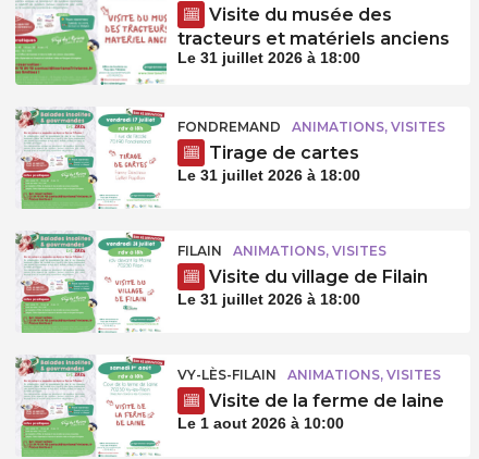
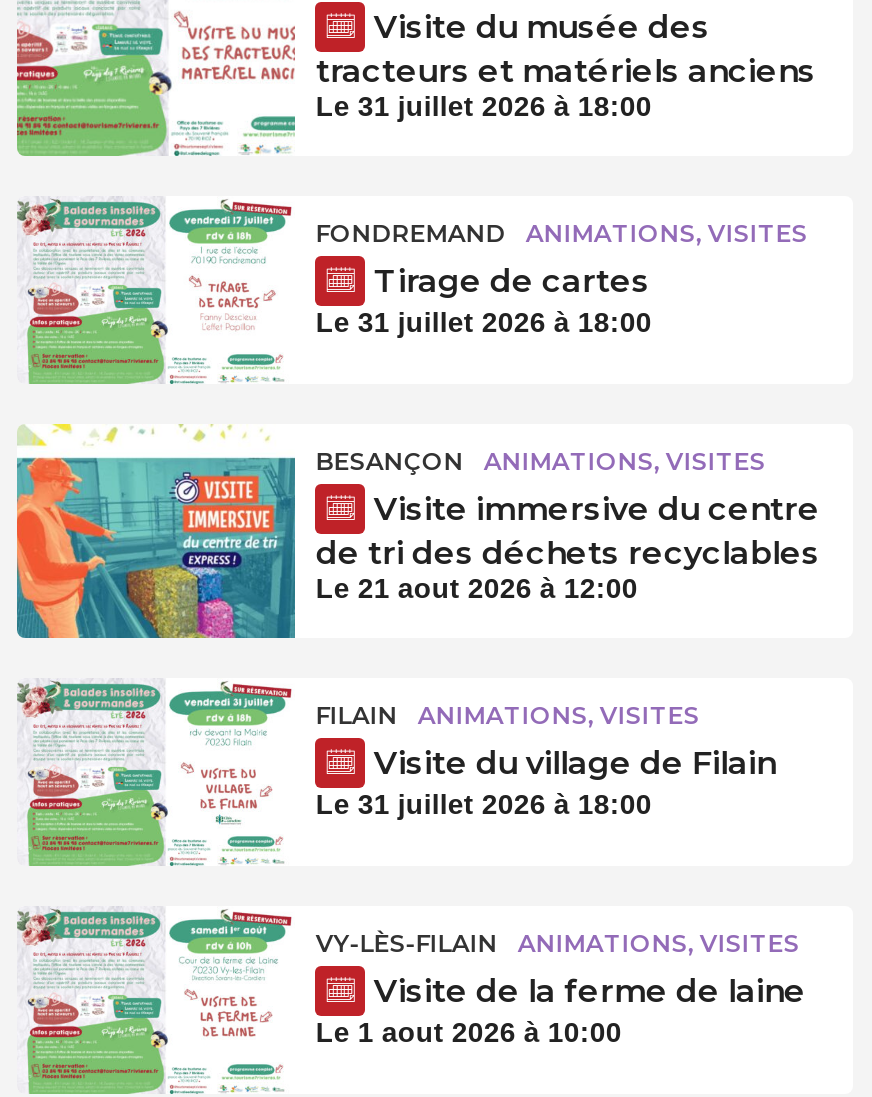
+ [image]
+ BESANÇON
+ ANIMATIONS, VISITES
+ Visite immersive du centre
+ de tri des déchets recyclables
+ Le 21 aout 2026 à 12:00
